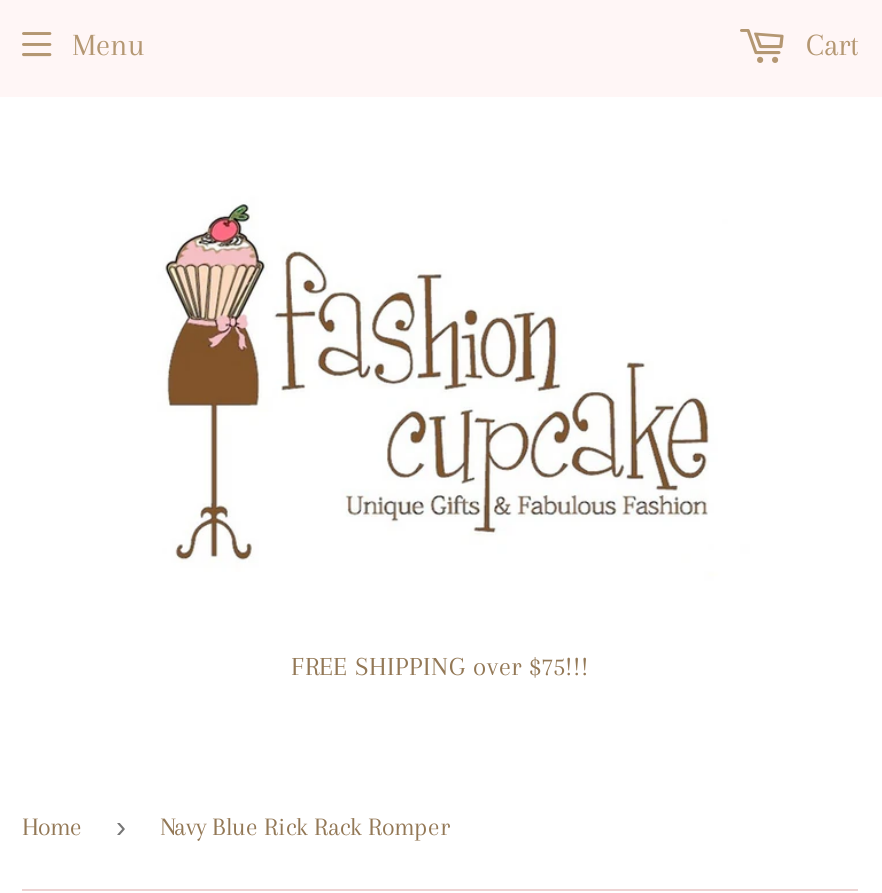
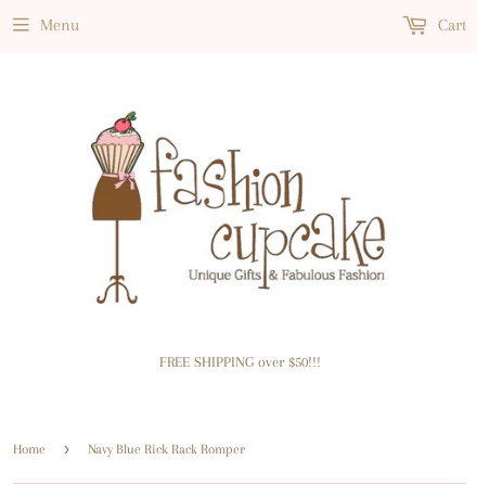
- FREE SHIPPING over $75!!!
+ FREE SHIPPING over $50!!!
